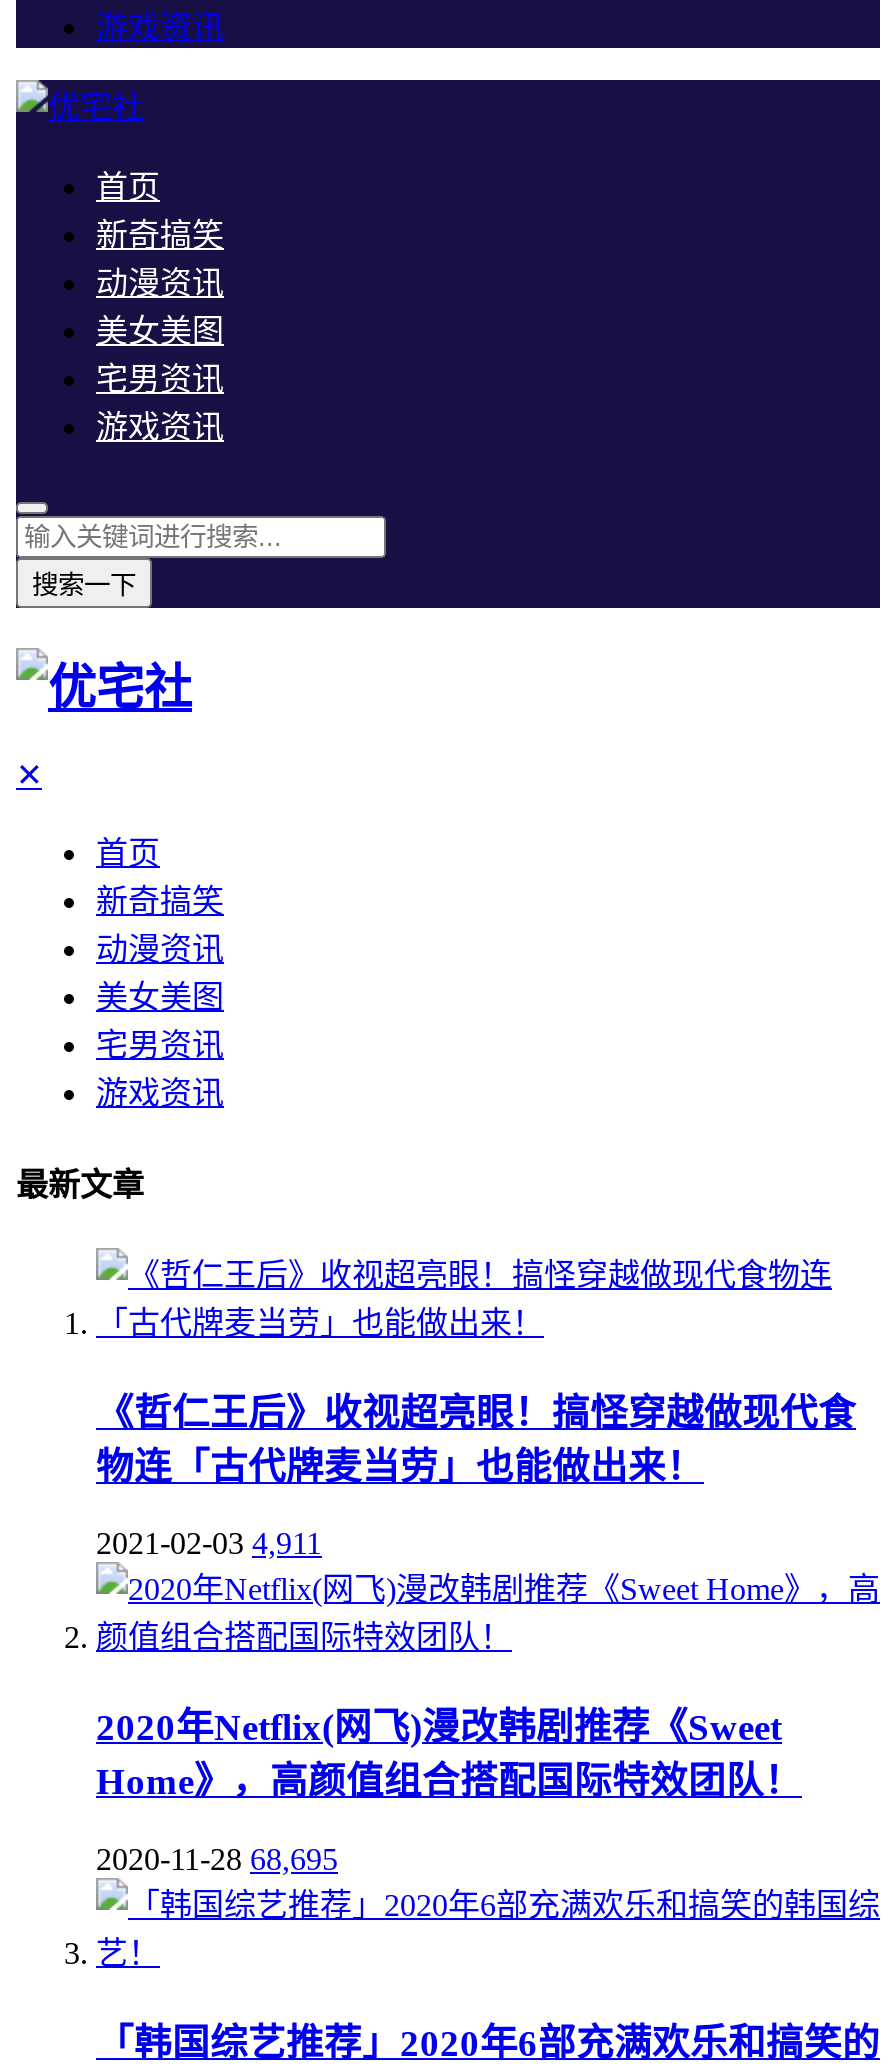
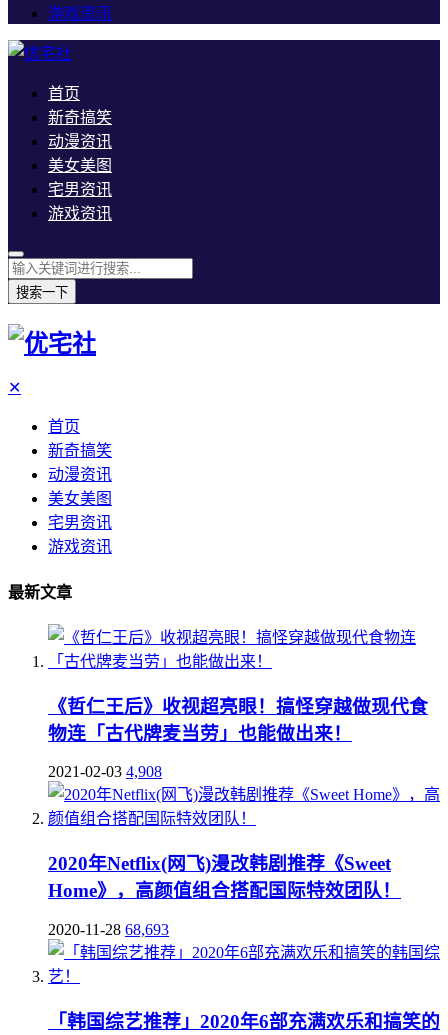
- 2021-02-03 4,911
+ 2021-02-03 4,908

- 2020-11-28 68,695
+ 2020-11-28 68,693
